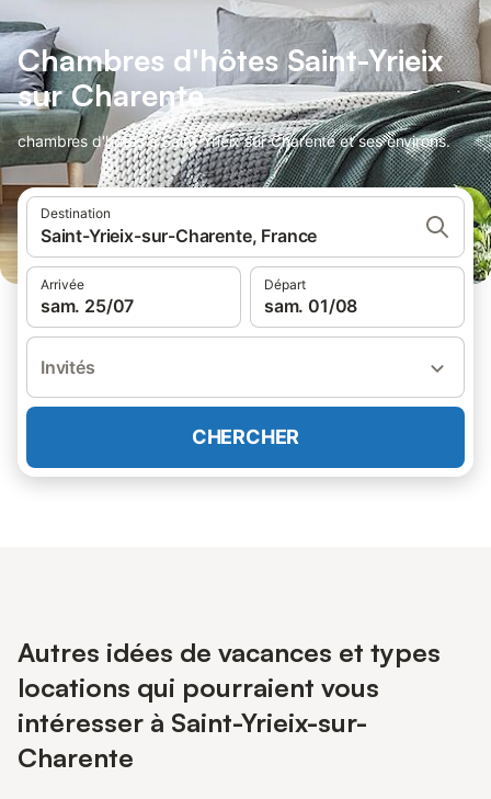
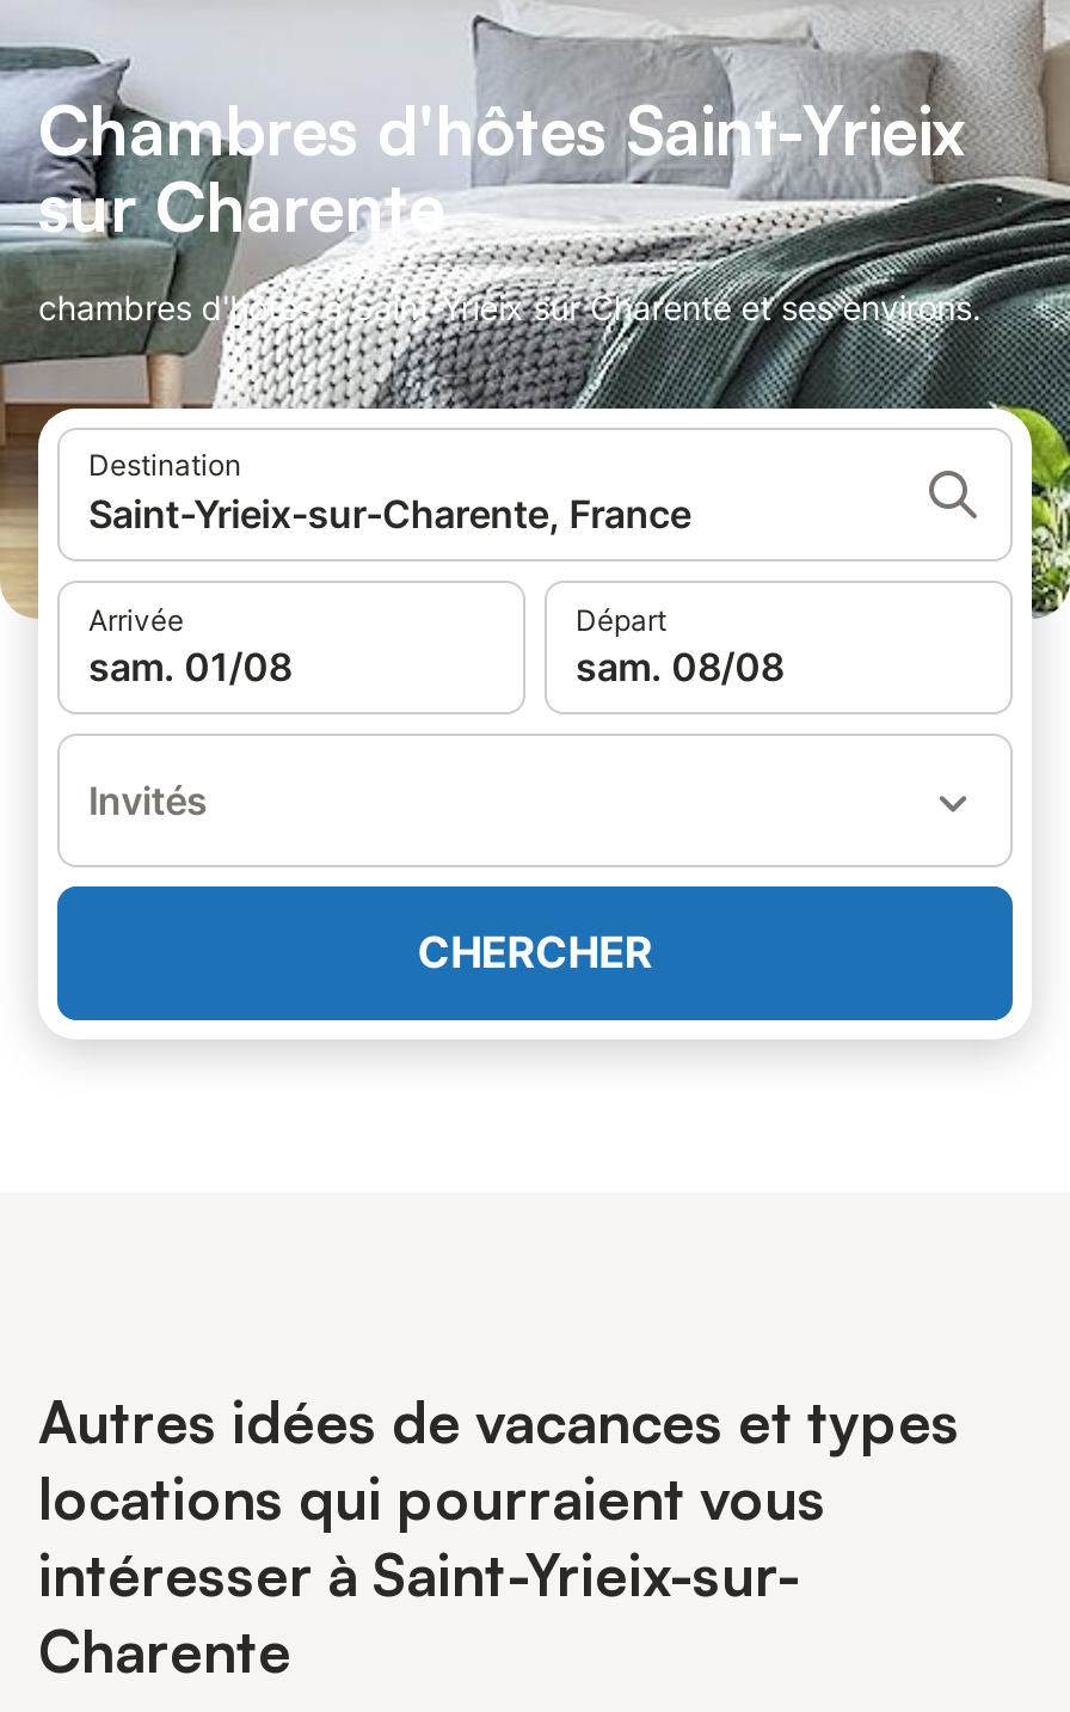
- sam. 25/07
+ sam. 01/08

- sam. 01/08
+ sam. 08/08
